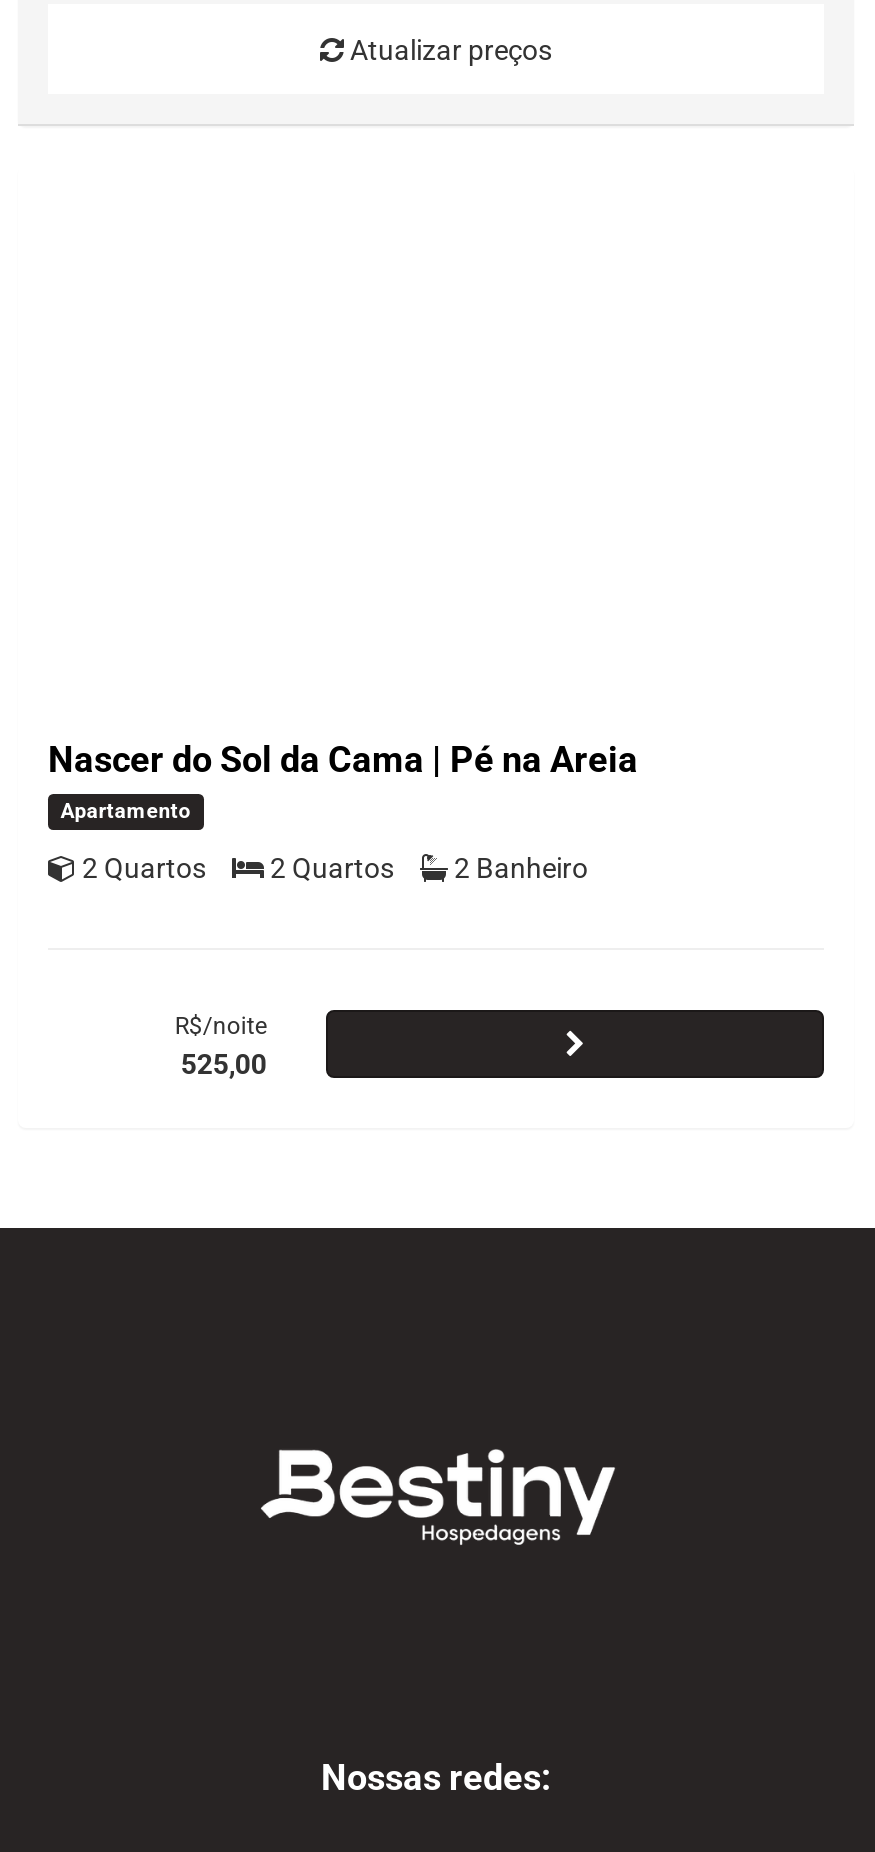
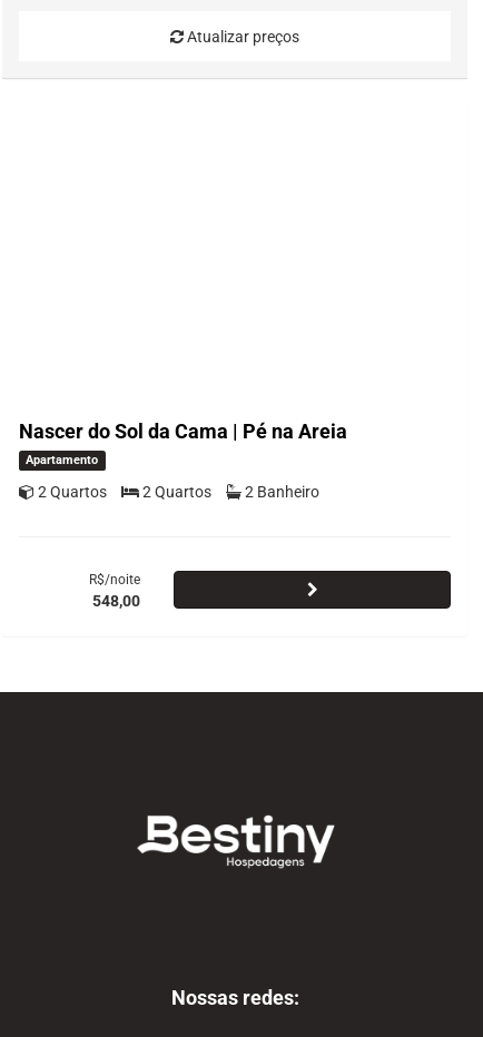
- 525,00
+ 548,00
